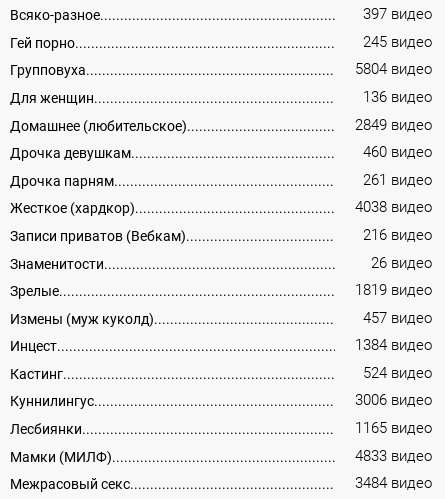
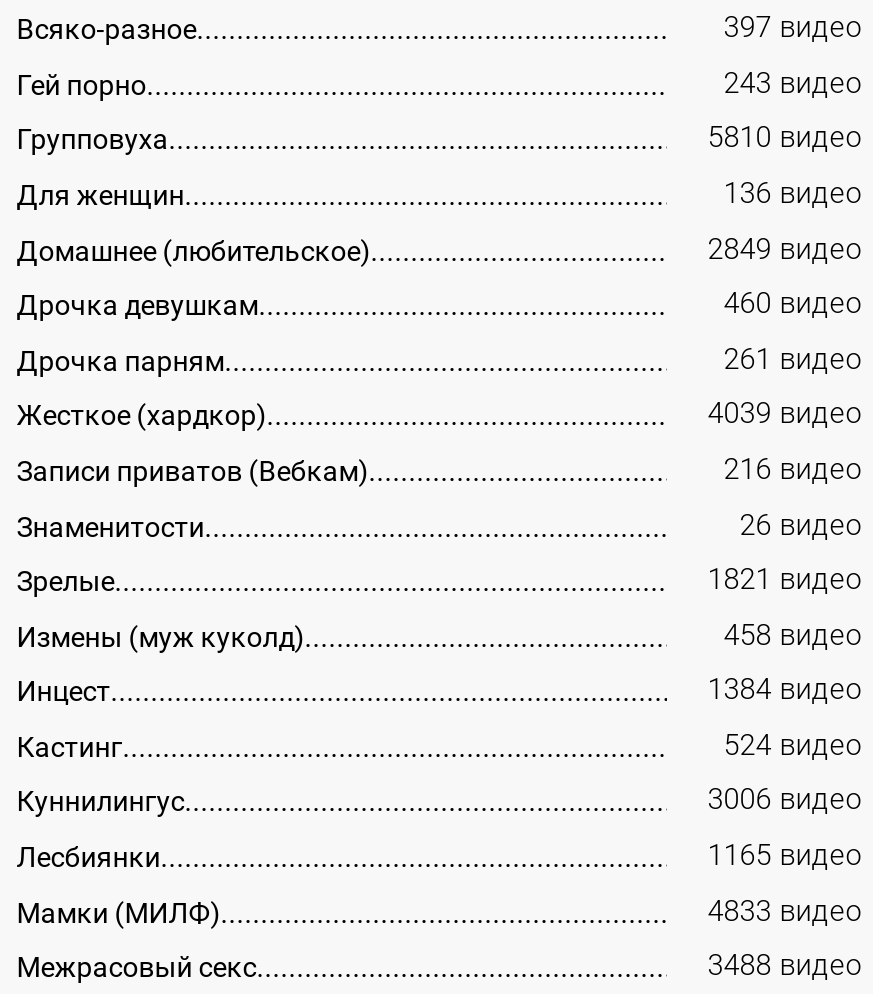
- 245 видео
+ 243 видео

- 5804 видео
+ 5810 видео

- 4038 видео
+ 4039 видео

- 1819 видео
+ 1821 видео

- 457 видео
+ 458 видео

- 3484 видео
+ 3488 видео
